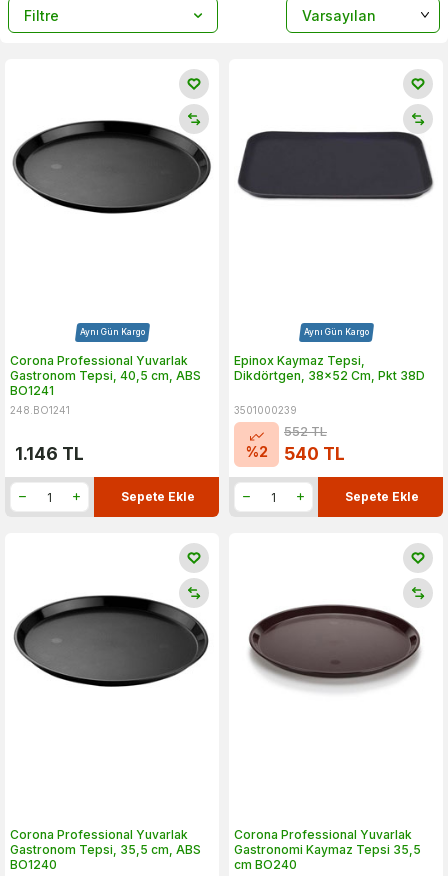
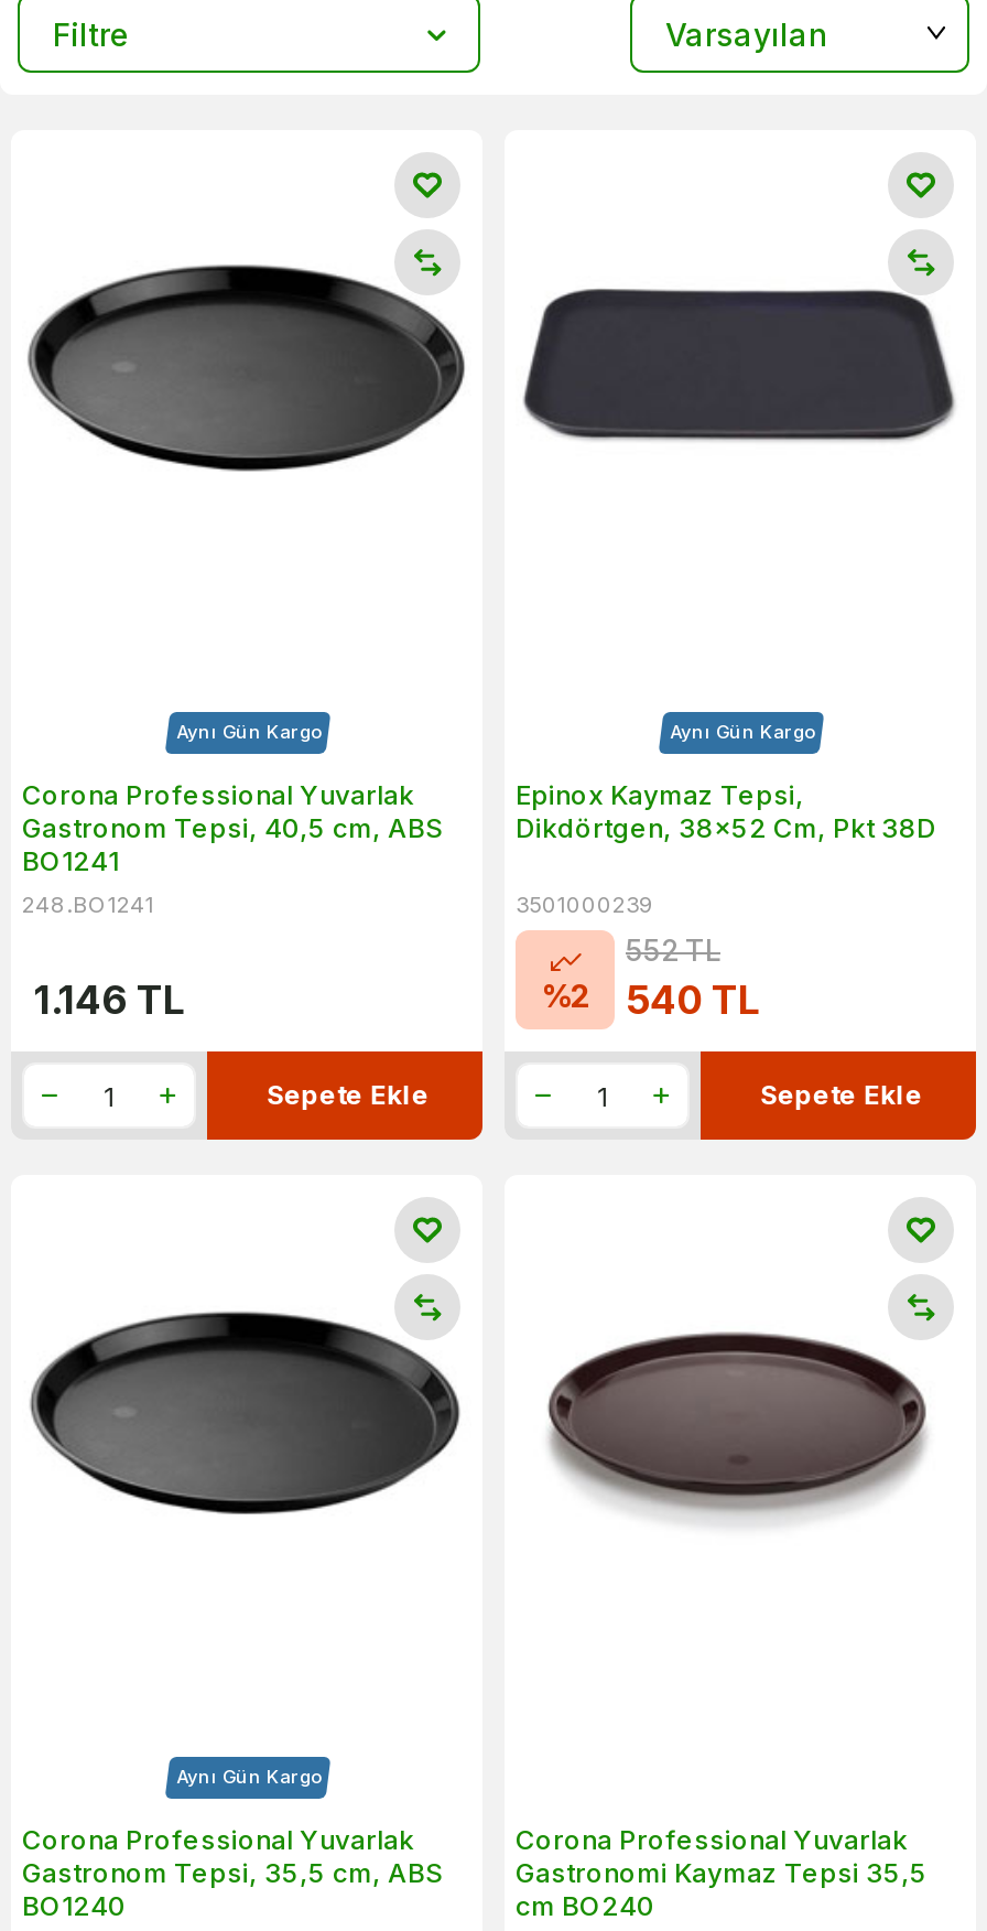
+ Aynı Gün Kargo
